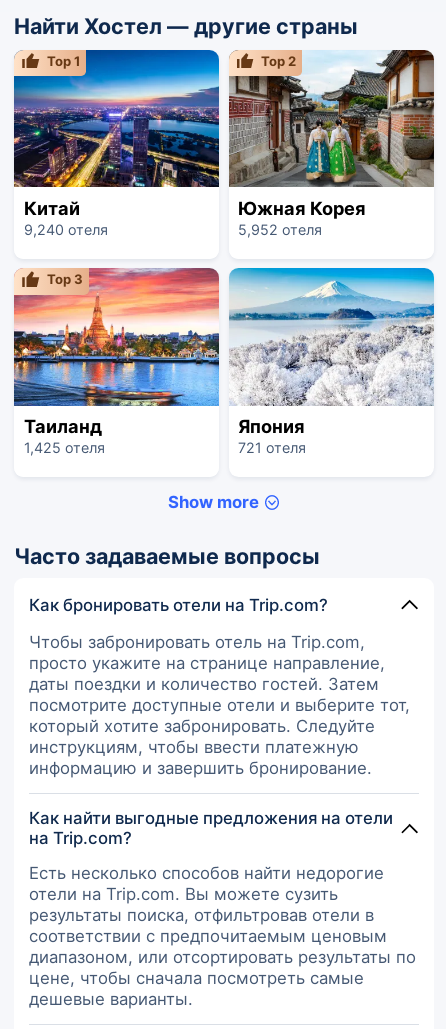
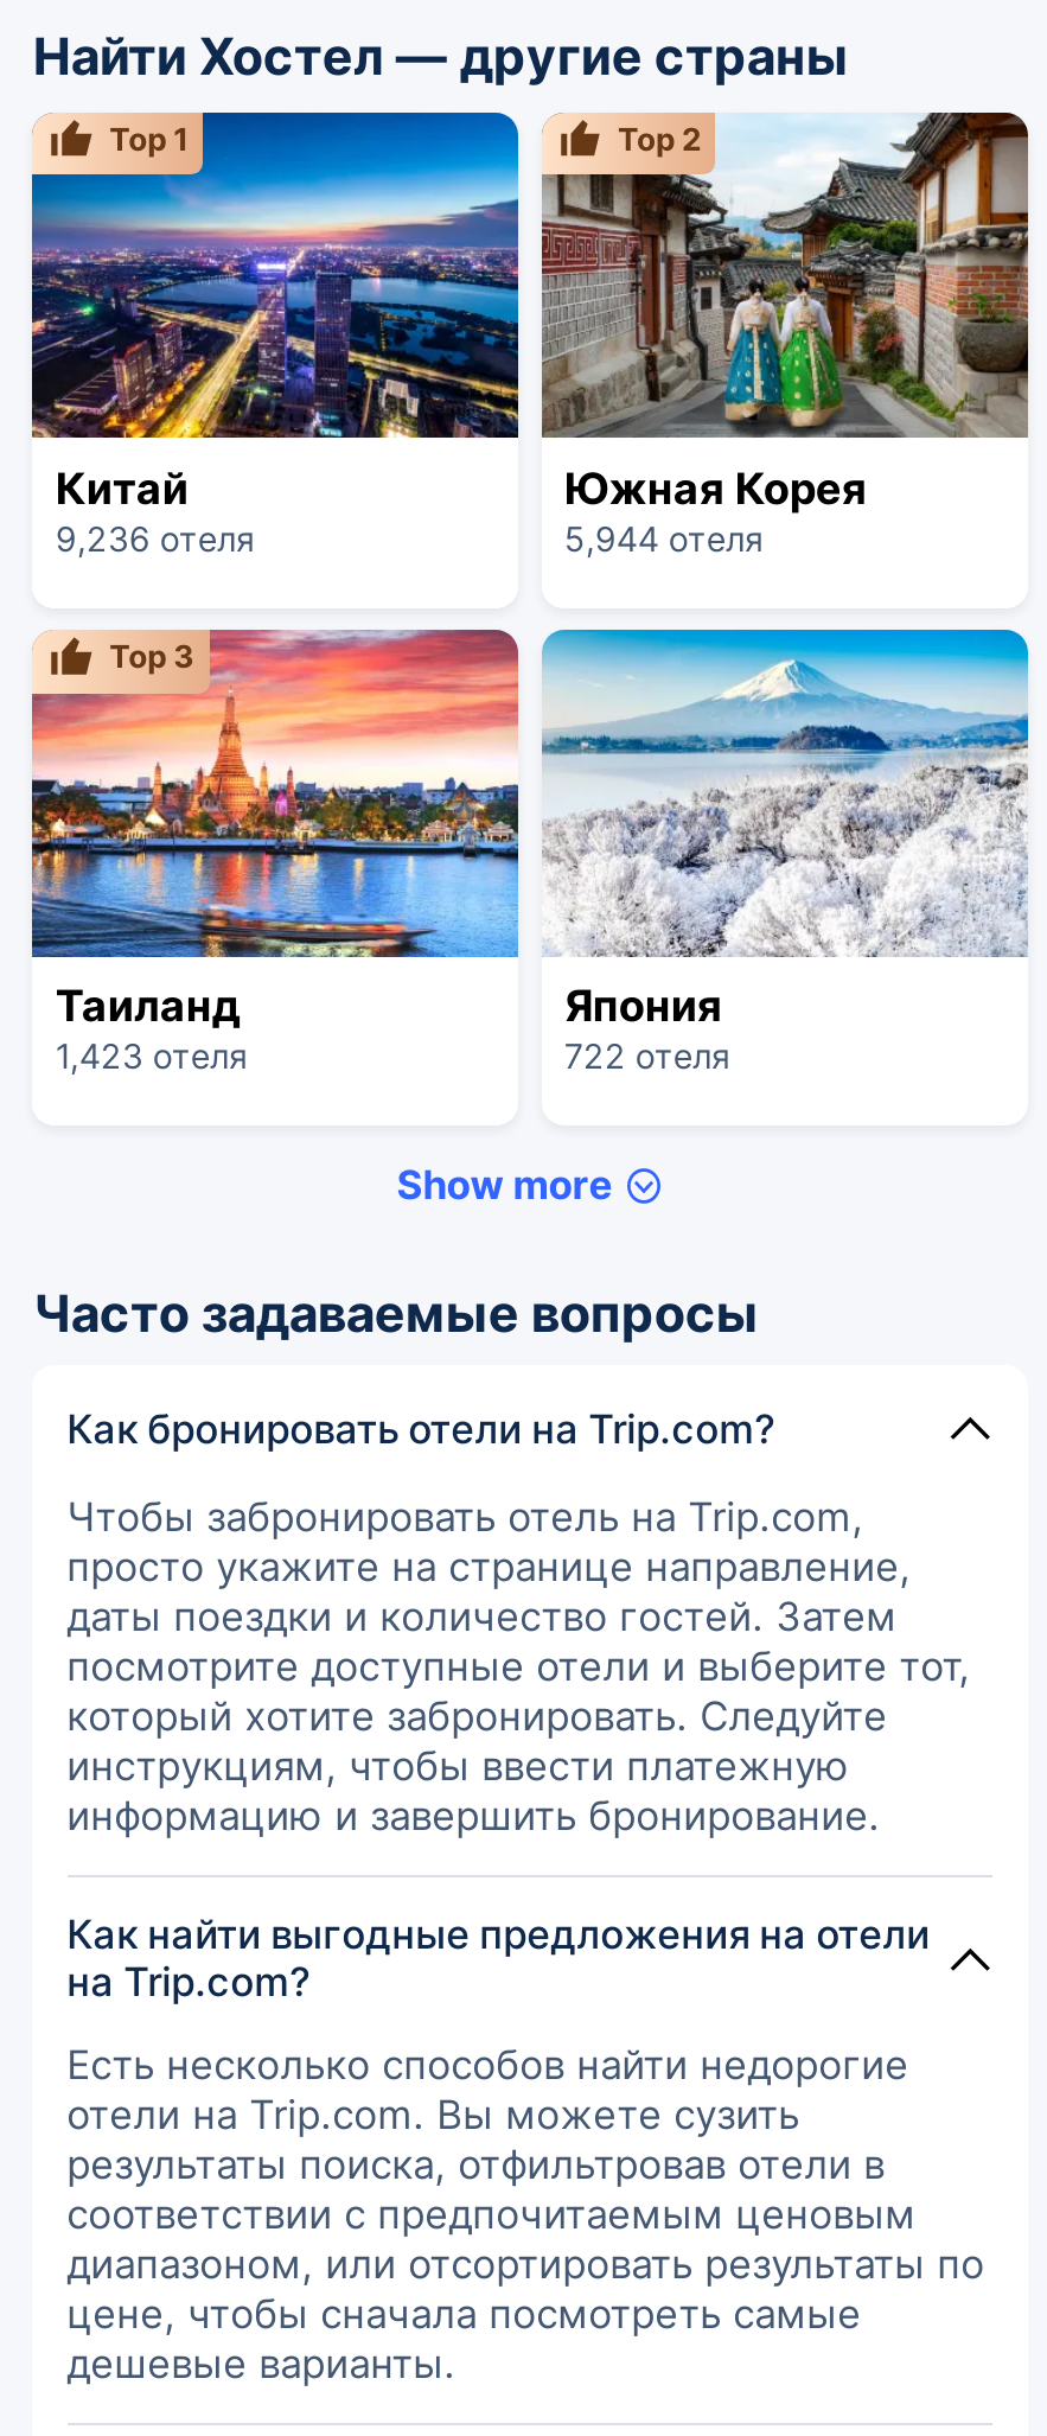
- 9,240 отеля
+ 9,236 отеля

- 5,952 отеля
+ 5,944 отеля

- 1,425 отеля
+ 1,423 отеля

- 721 отеля
+ 722 отеля
